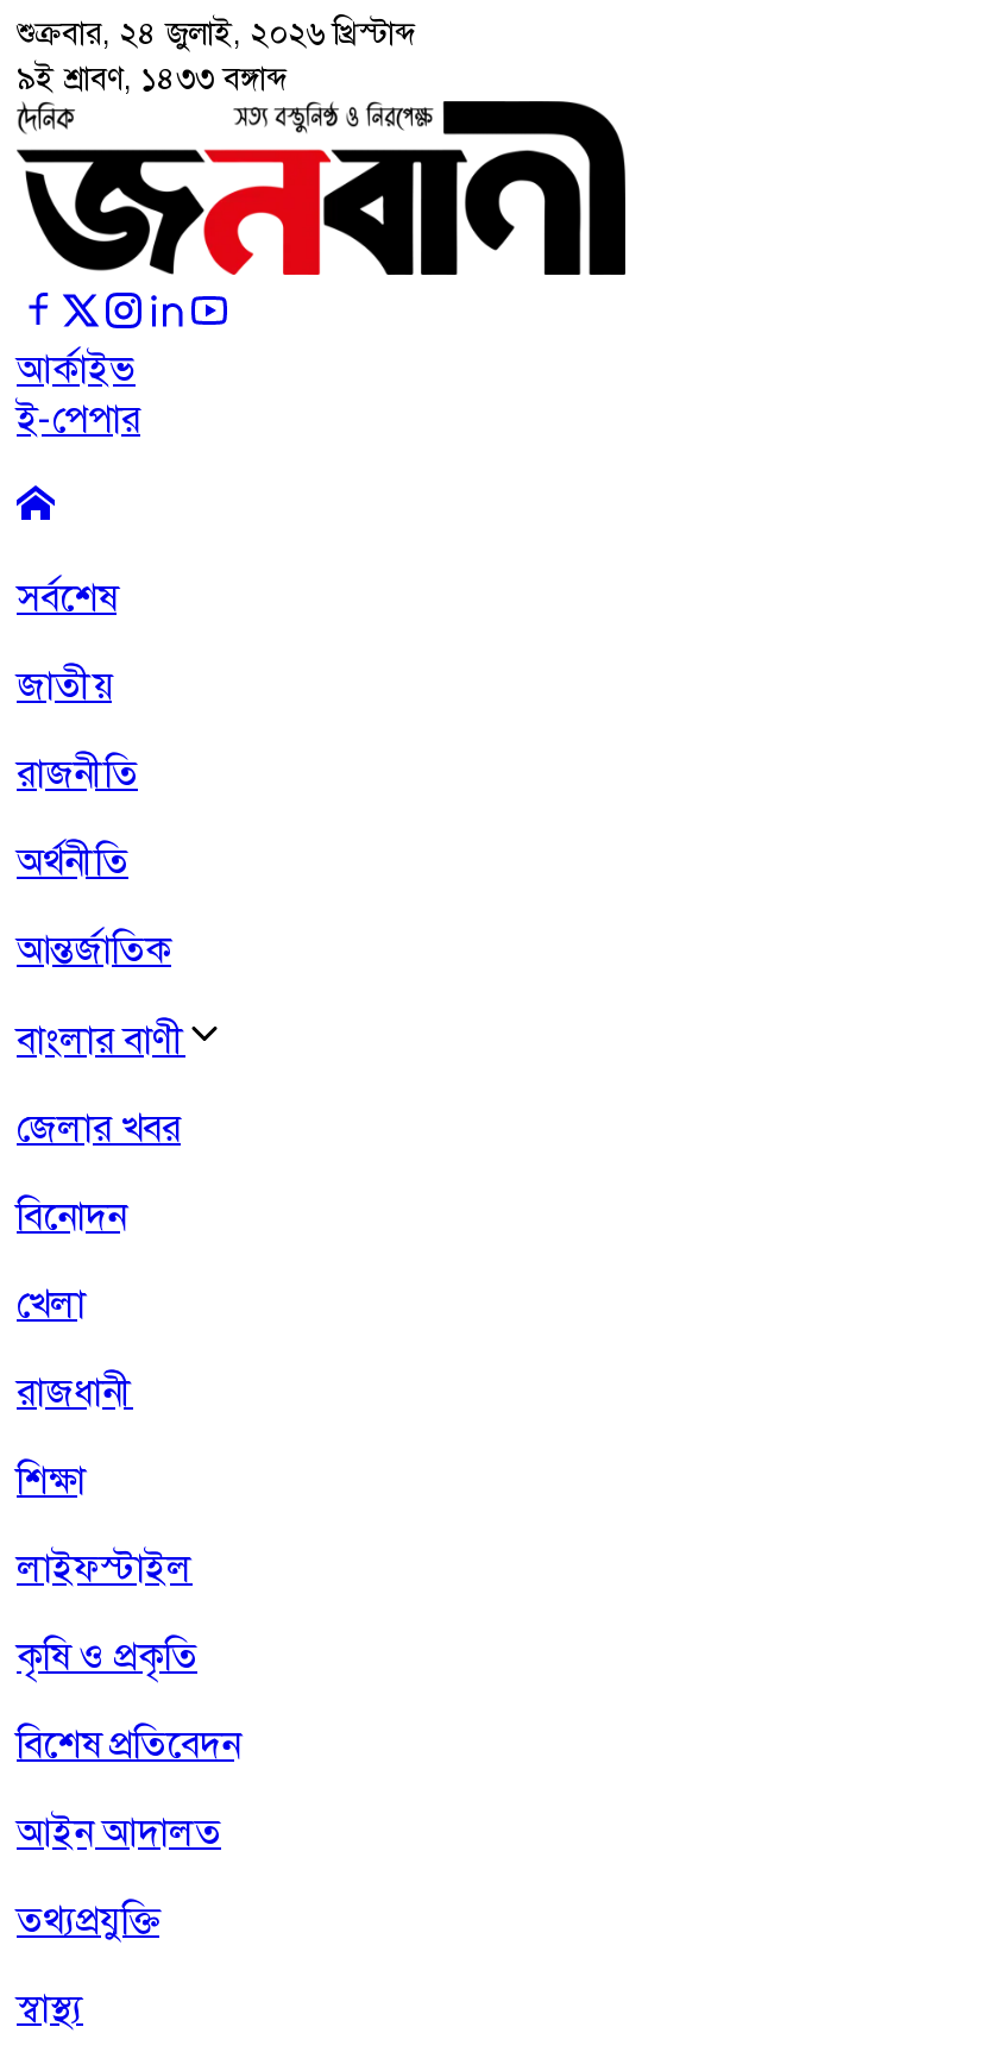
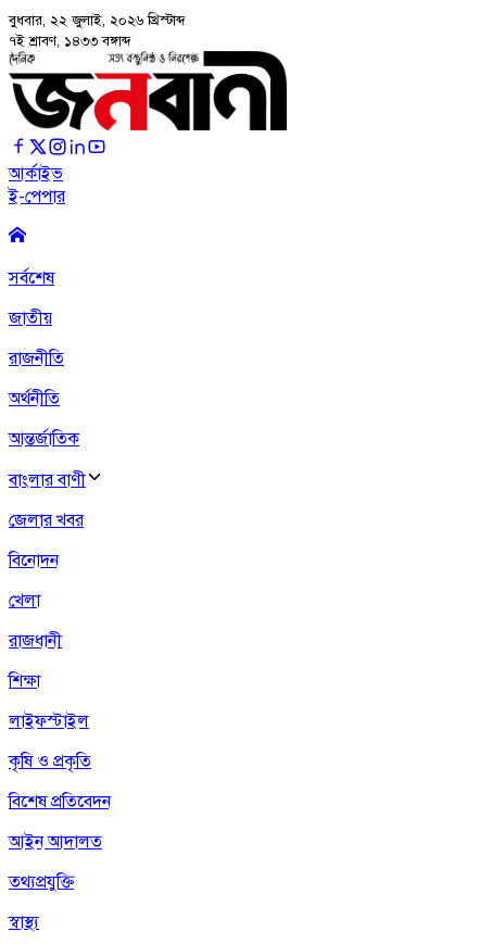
- শুক্রবার, ২৪ জুলাই, ২০২৬ খ্রিস্টাব্দ
+ বুধবার, ২২ জুলাই, ২০২৬ খ্রিস্টাব্দ

- ৯ই শ্রাবণ, ১৪৩৩ বঙ্গাব্দ
+ ৭ই শ্রাবণ, ১৪৩৩ বঙ্গাব্দ
